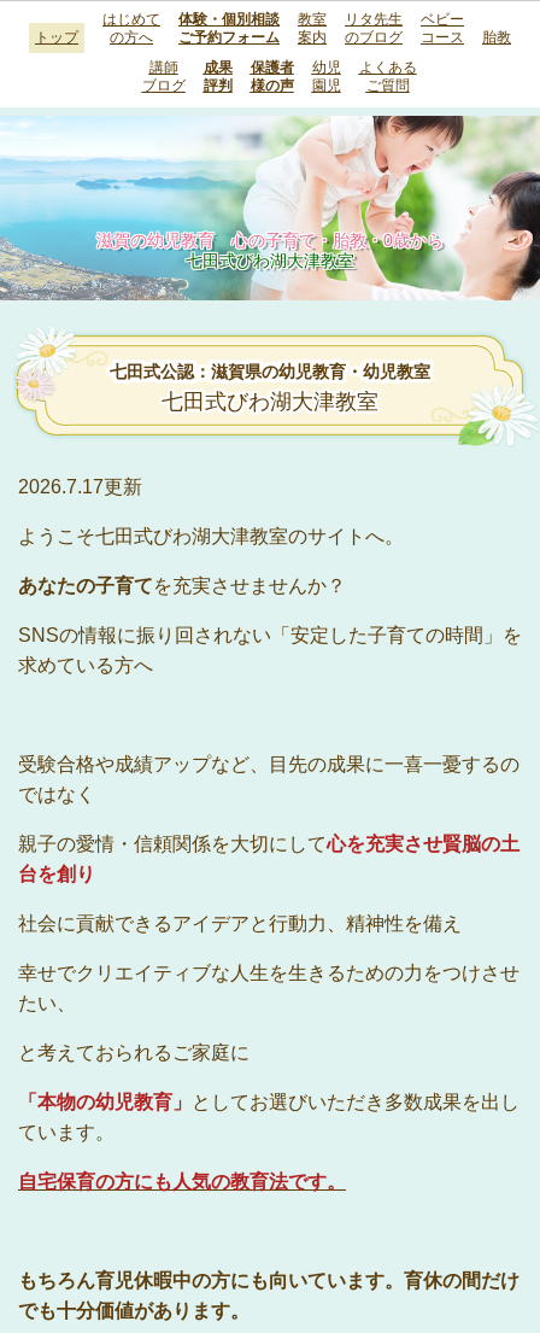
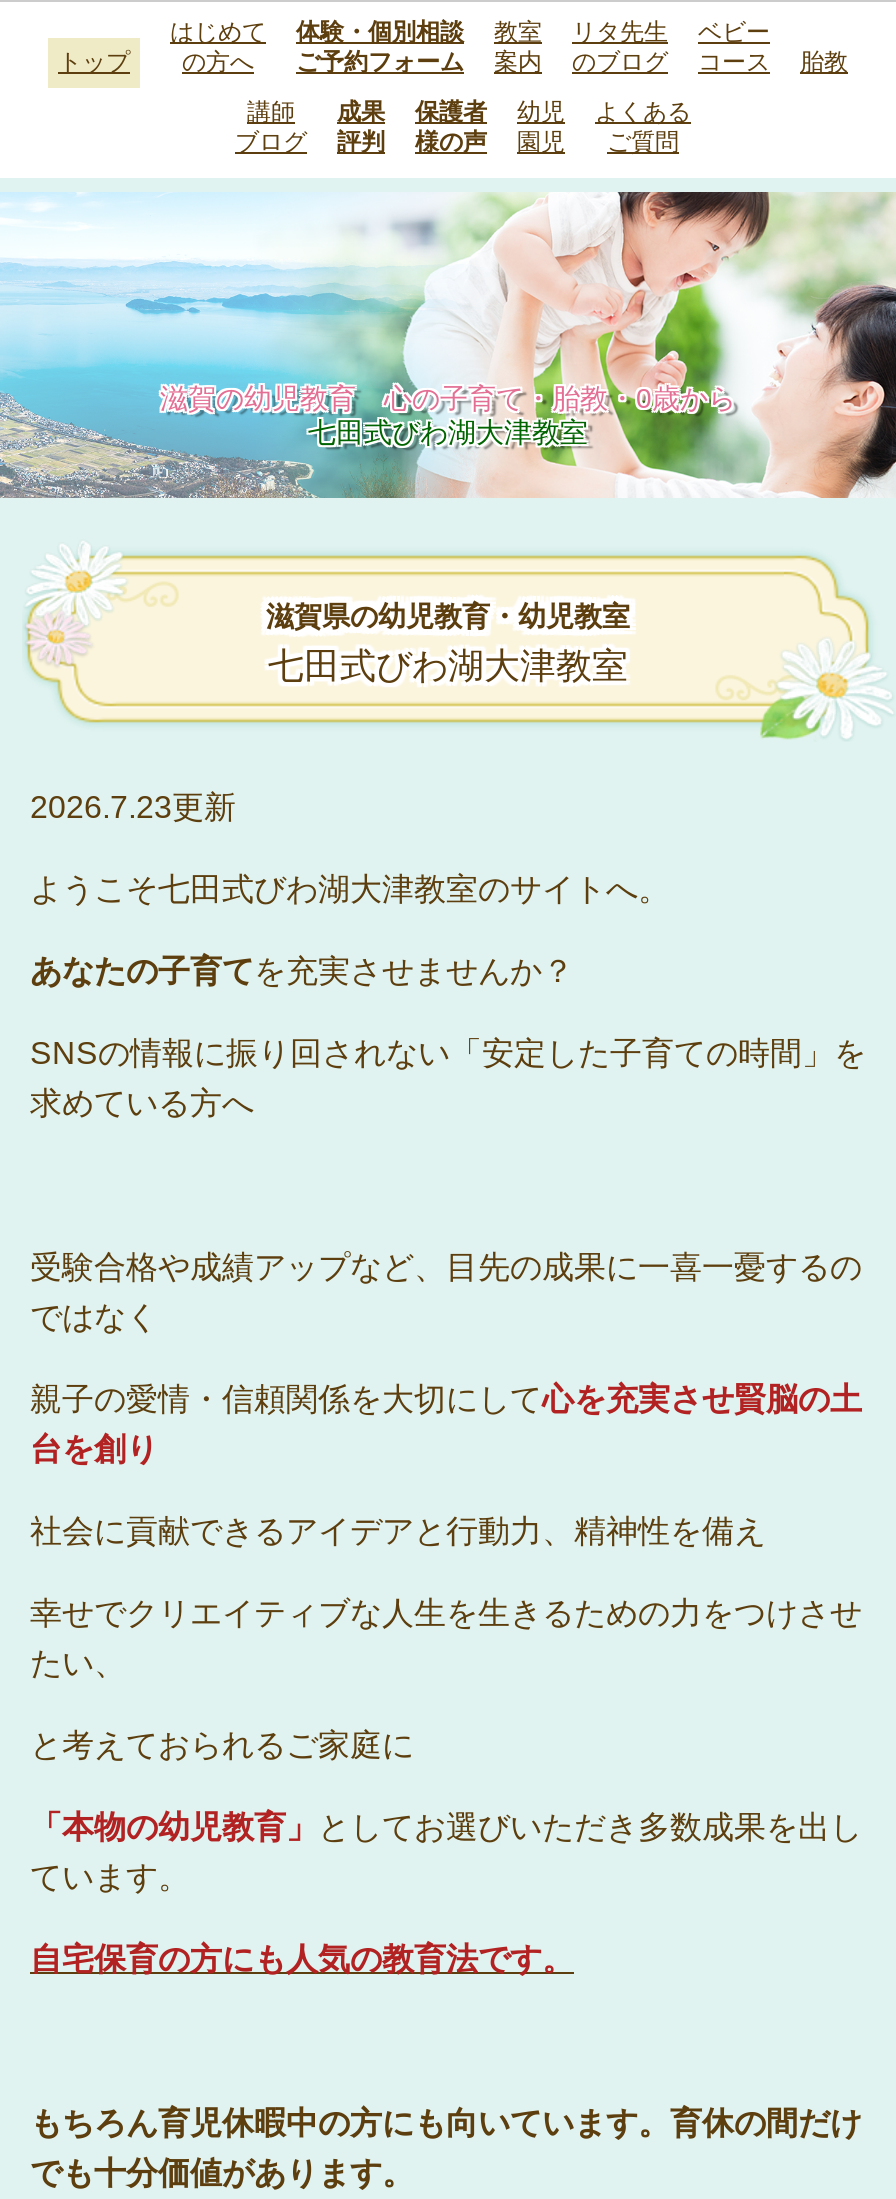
- 七田式公認：滋賀県の幼児教育・幼児教室
+ 滋賀県の幼児教育・幼児教室

- 2026.7.17更新
+ 2026.7.23更新
